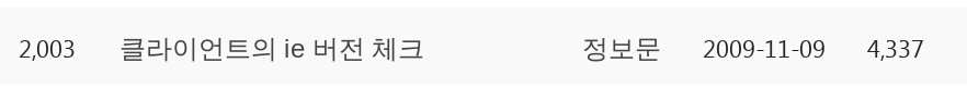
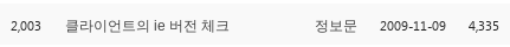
- 정보문 2009-11-09 4,337
+ 정보문 2009-11-09 4,335
